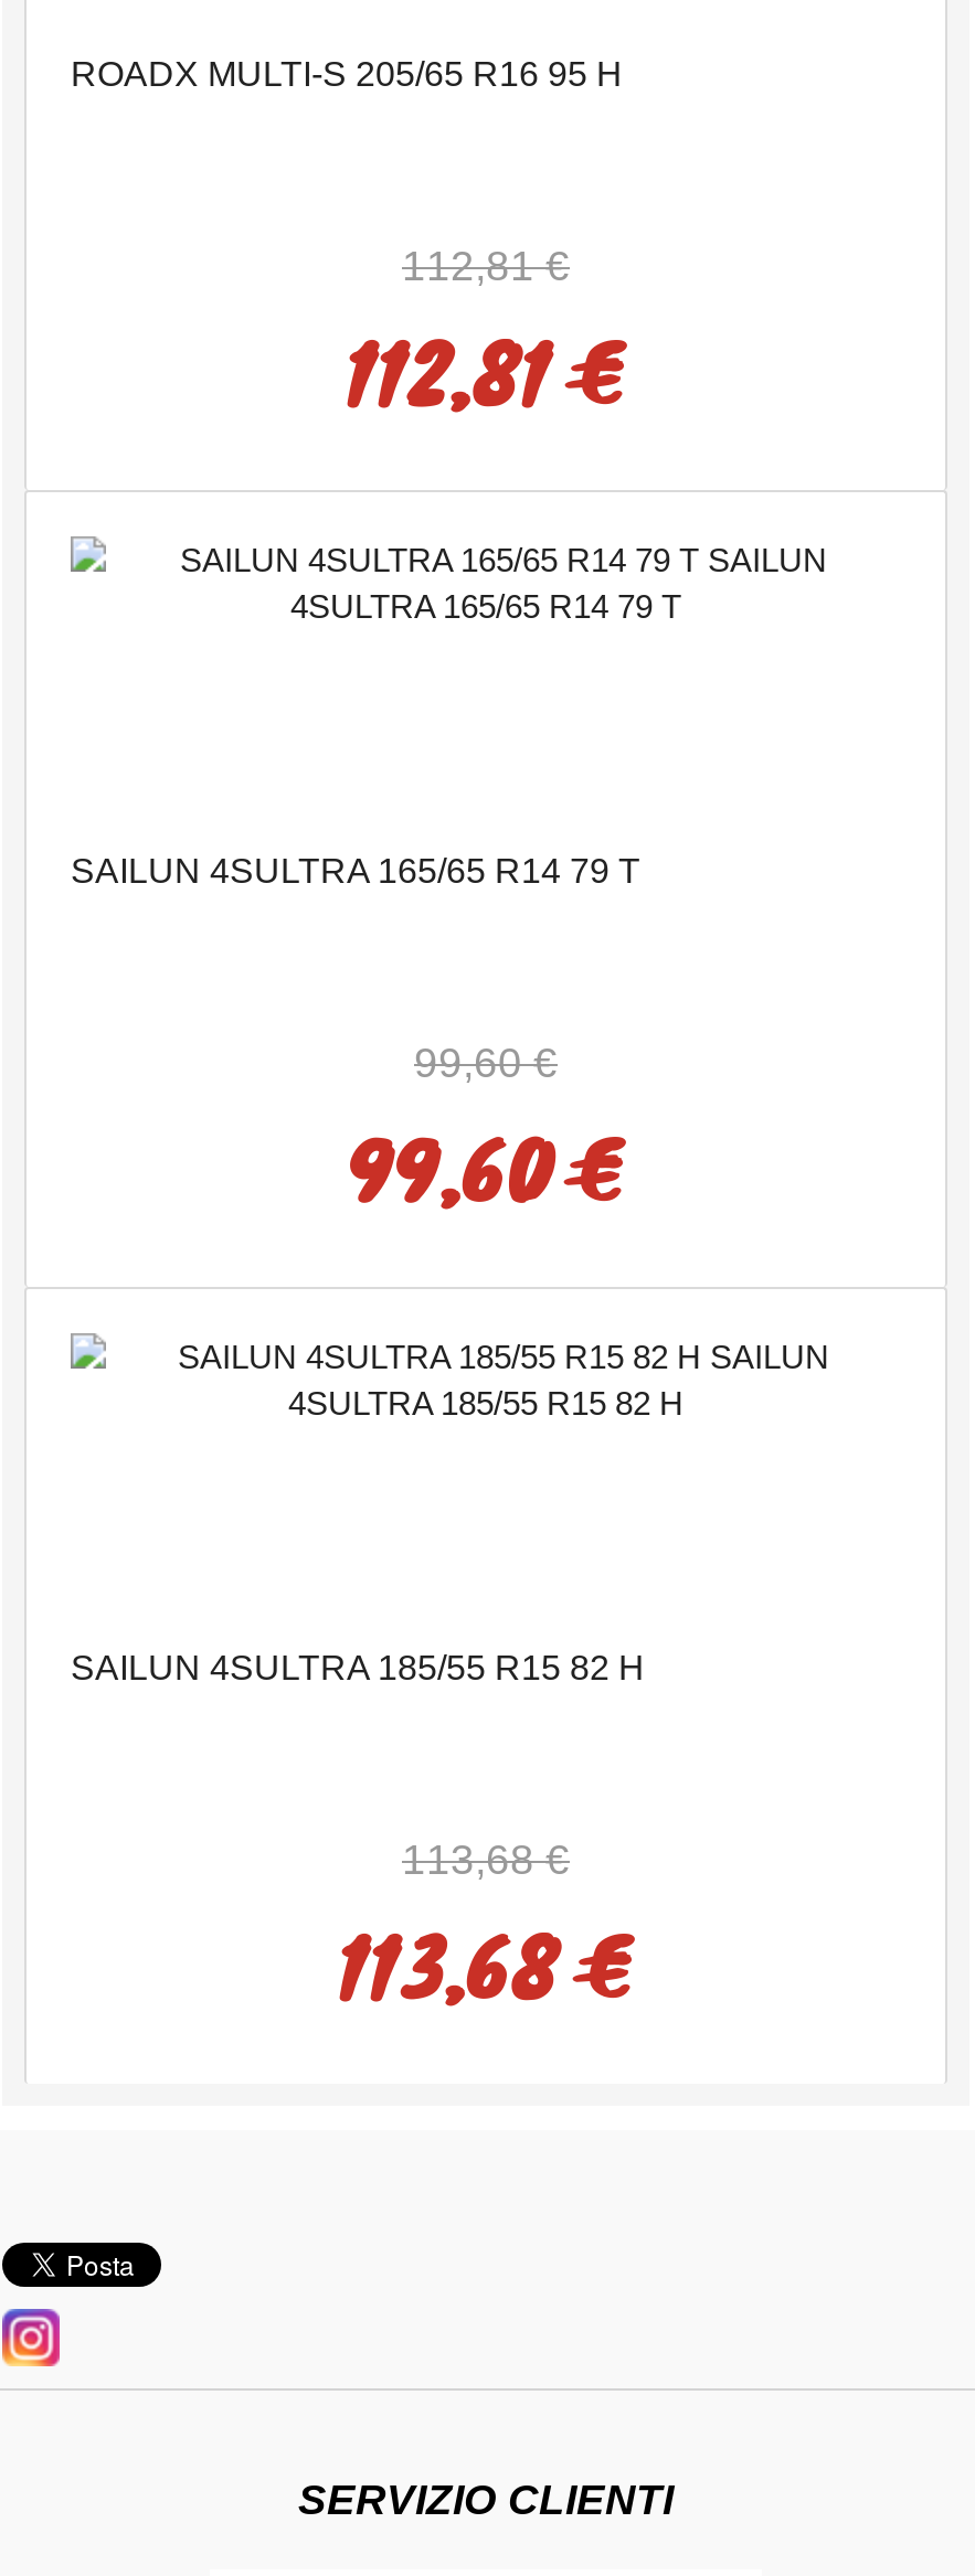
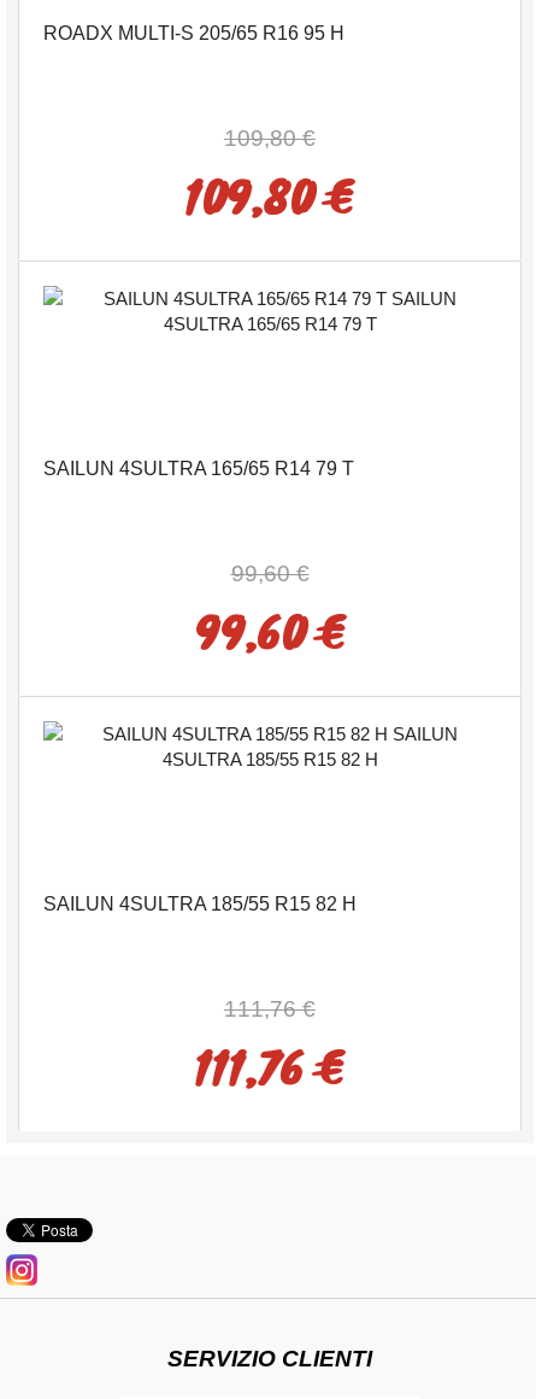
- 112,81 €
+ 109,80 €

- 112,81 €
+ 109,80 €

- 113,68 €
+ 111,76 €

- 113,68 €
+ 111,76 €
